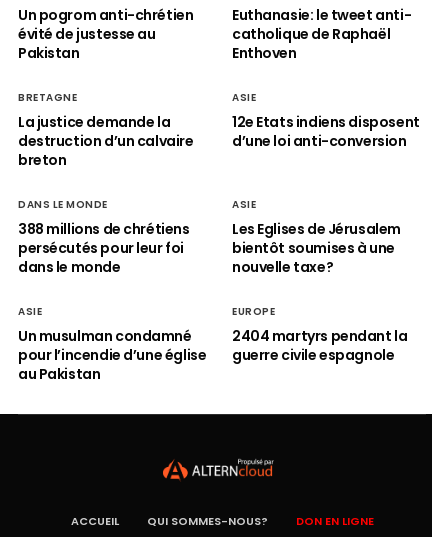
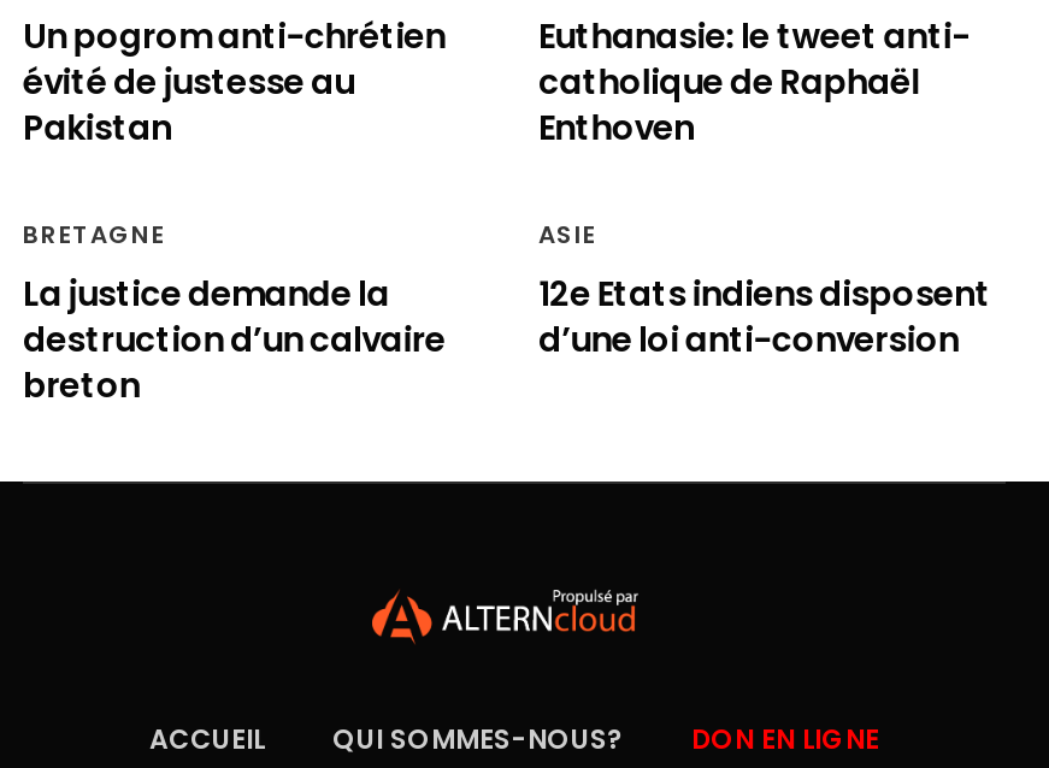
- DANS LE MONDE
- 388 millions de chrétiens
- persécutés pour leur foi
- dans le monde

- ASIE
- Les Eglises de Jérusalem
- bientôt soumises à une
- nouvelle taxe?
- ASIE
- Un musulman condamné
- pour l’incendie d’une église
- au Pakistan

- EUROPE
- 2404 martyrs pendant la
- guerre civile espagnole
